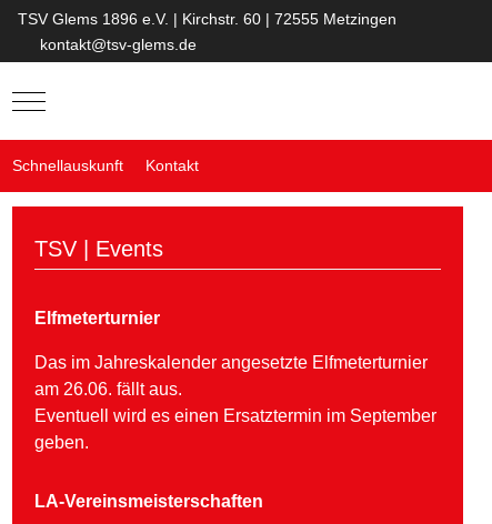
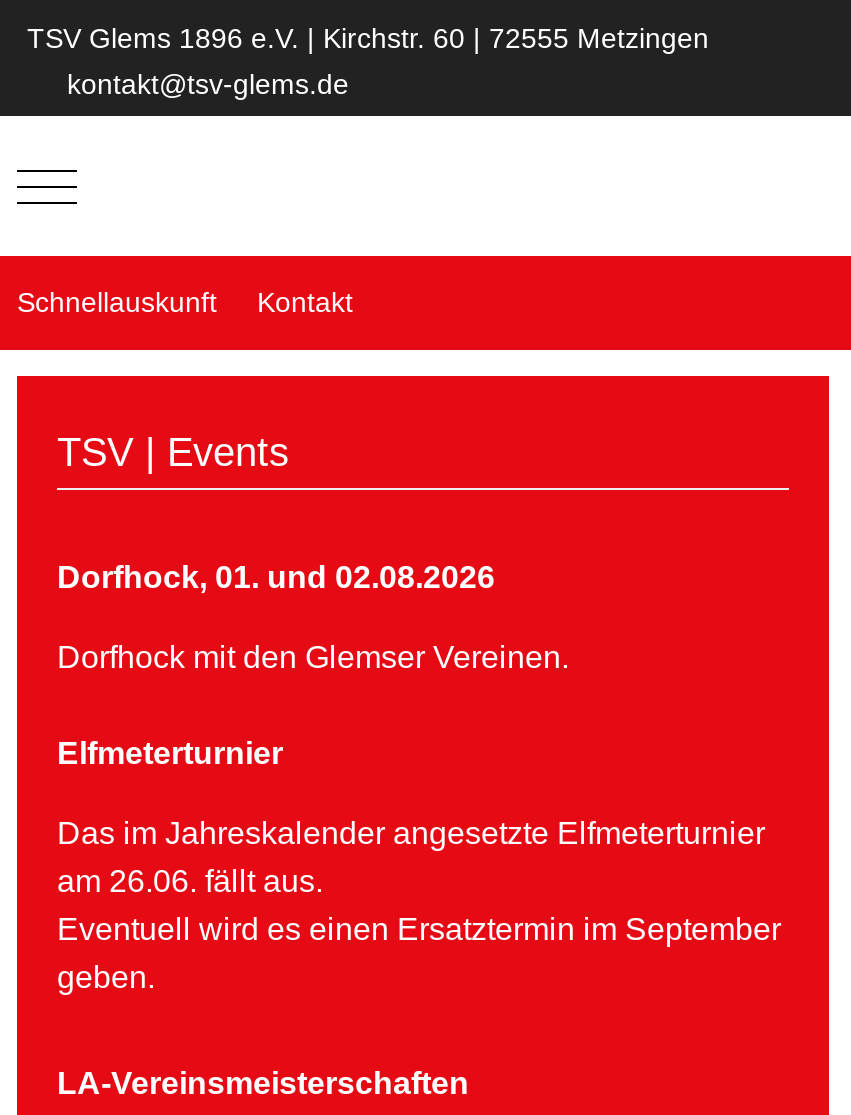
+ Dorfhock, 01. und 02.08.2026
+ Dorfhock mit den Glemser Vereinen.
